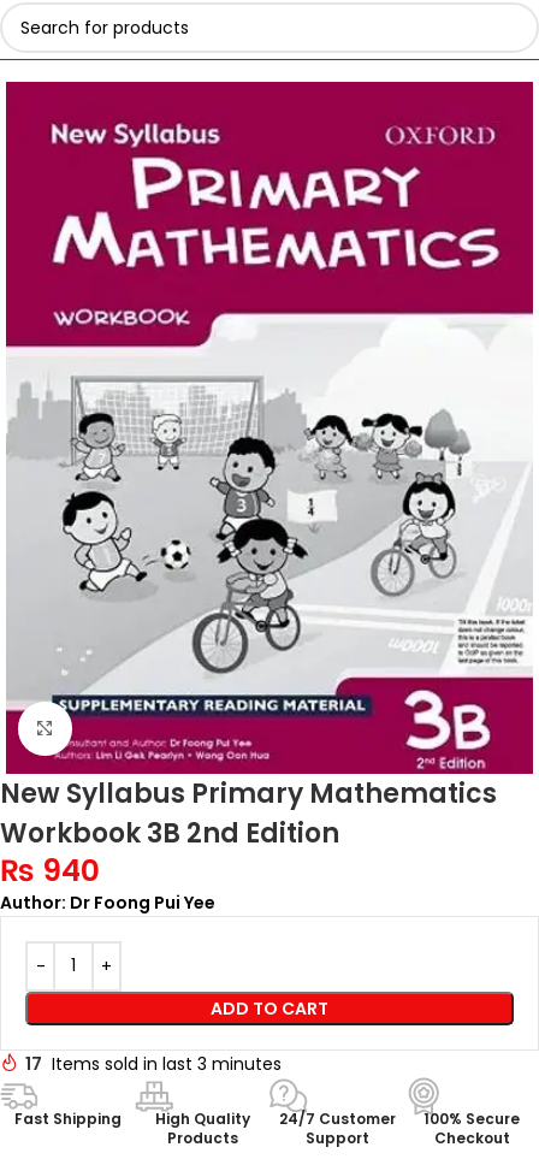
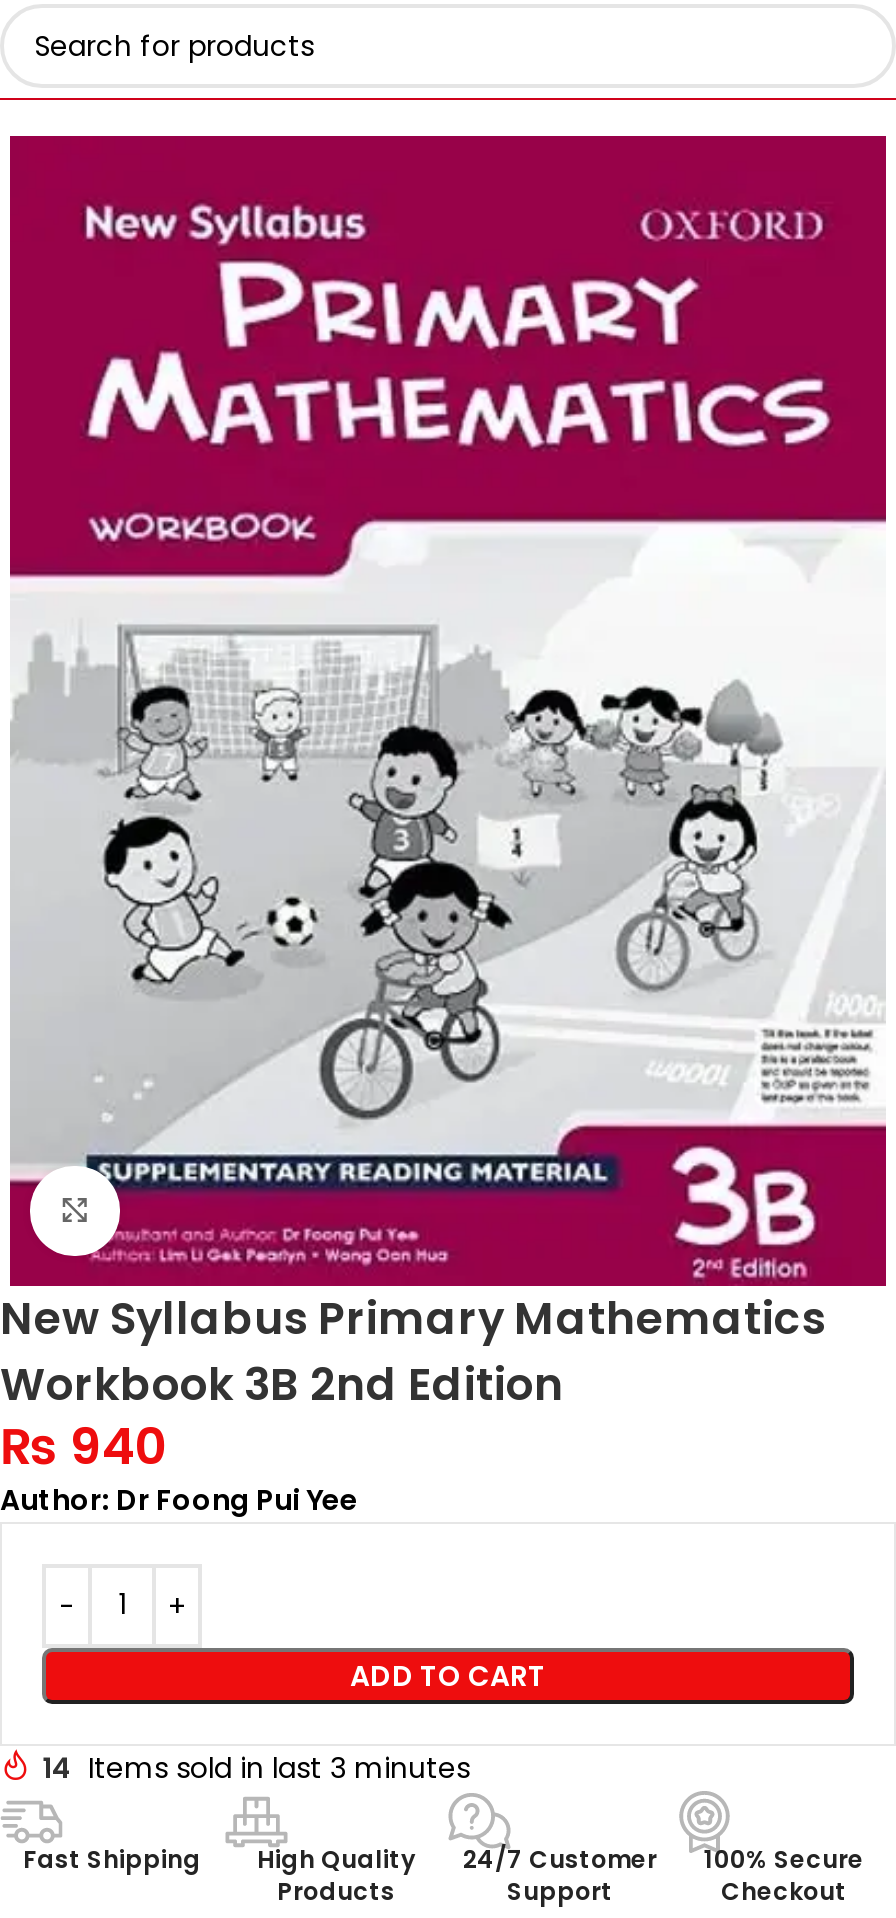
- 17 Items sold in last 3 minutes
+ 14 Items sold in last 3 minutes
